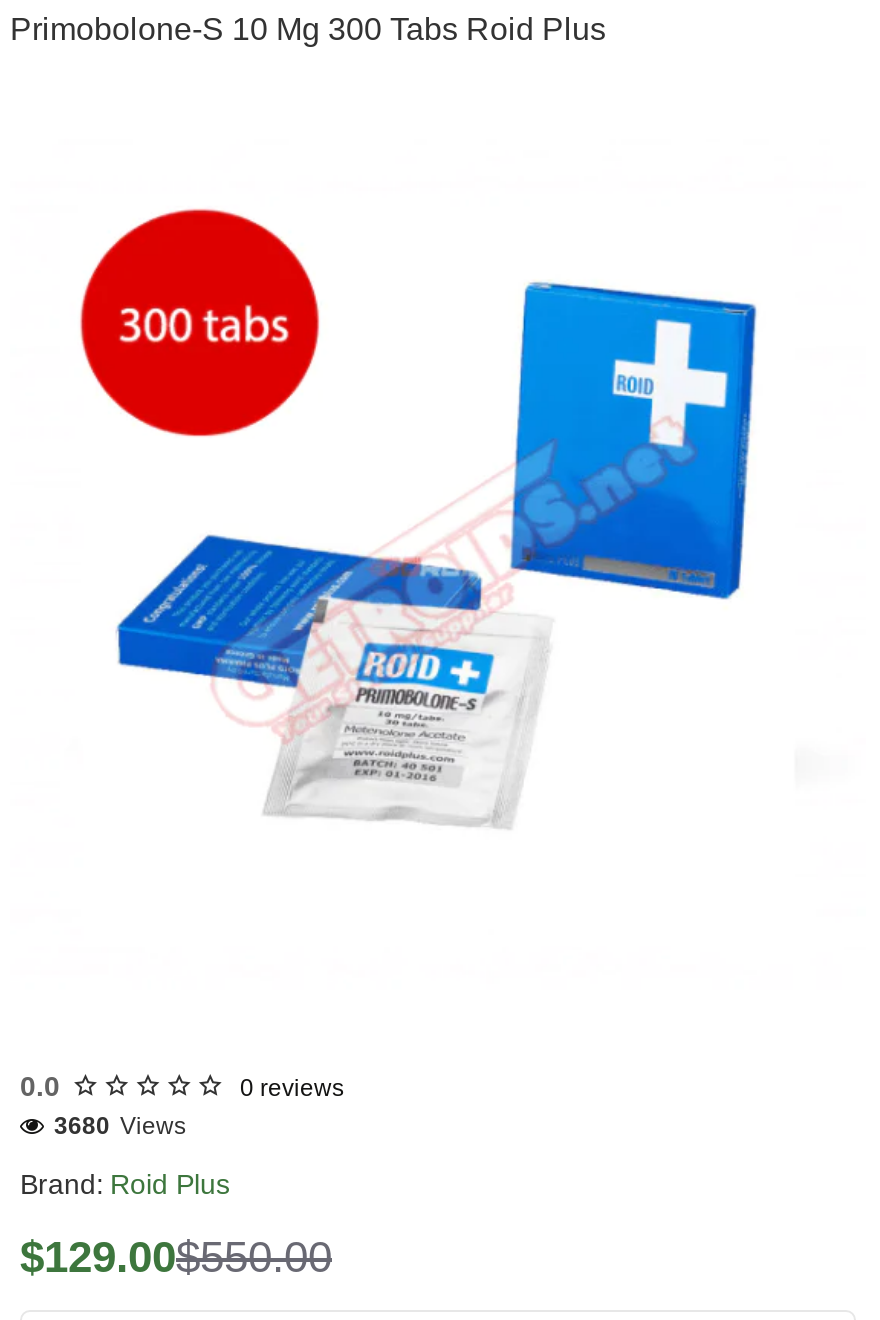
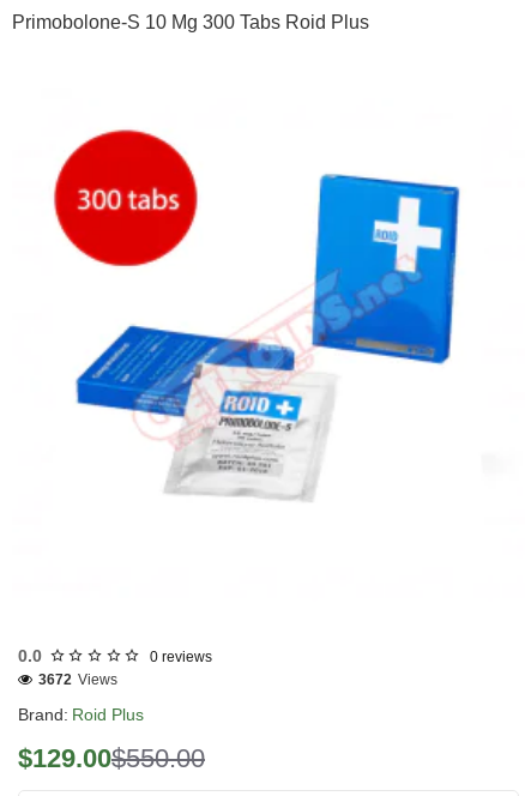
- 3680 Views
+ 3672 Views
